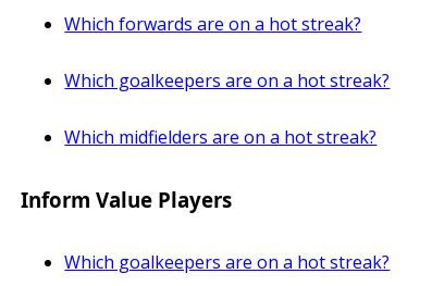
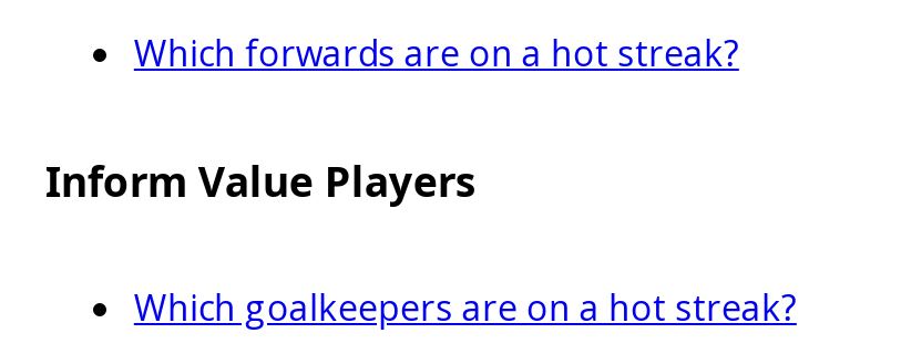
- Which goalkeepers are on a hot streak?
- Which midfielders are on a hot streak?
